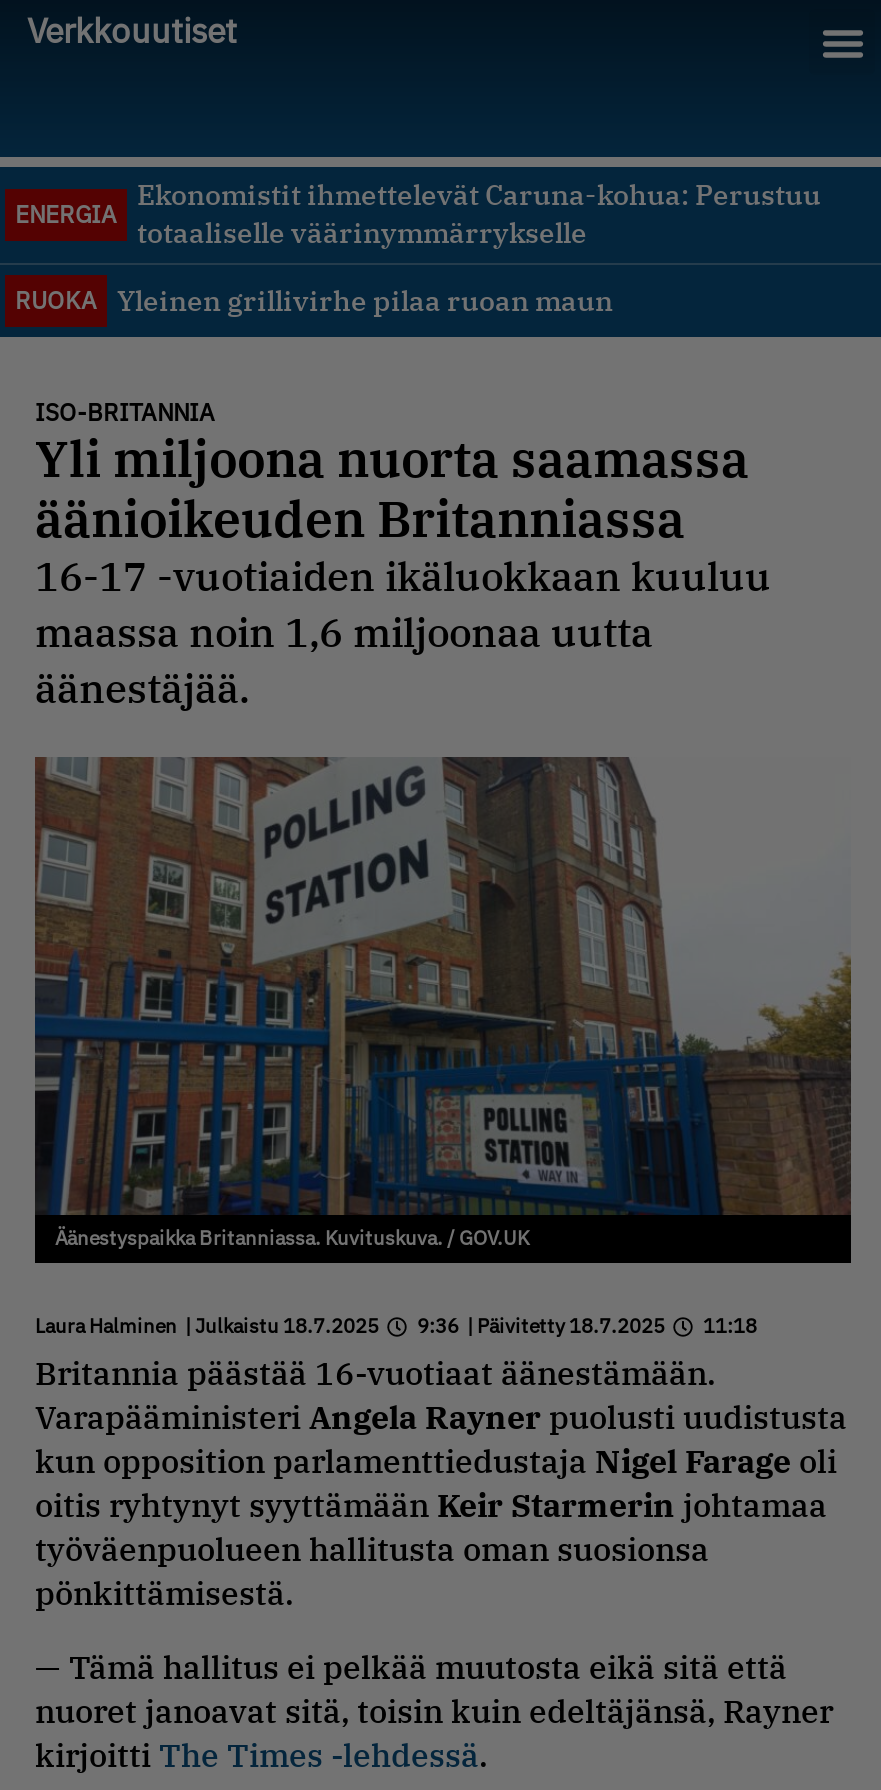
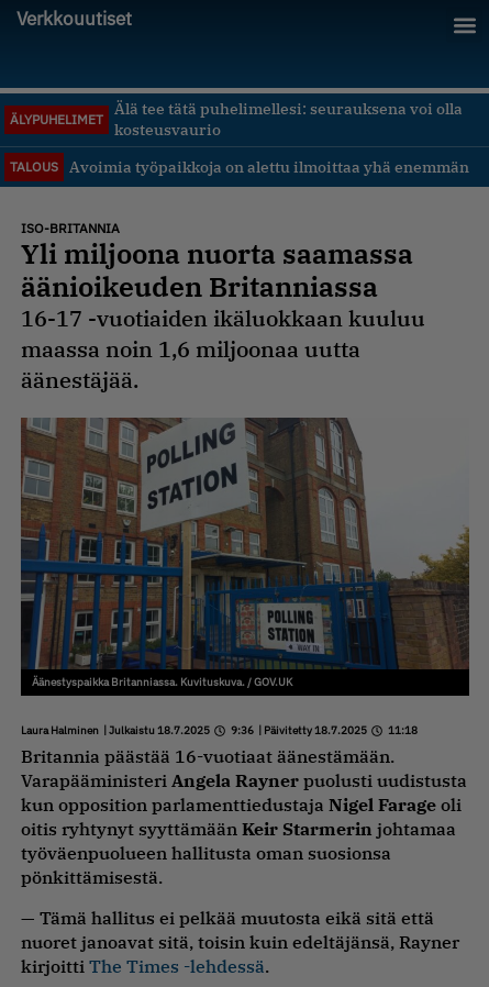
- Ekonomistit ihmettelevät Caruna-kohua: Perustuu
- totaaliselle väärinymmärrykselle
+ Älä tee tätä puhelimellesi: seurauksena voi olla
+ kosteusvaurio

- ENERGIA
+ ÄLYPUHELIMET

- RUOKA
- Yleinen grillivirhe pilaa ruoan maun
+ TALOUS
+ Avoimia työpaikkoja on alettu ilmoittaa yhä enemmän
